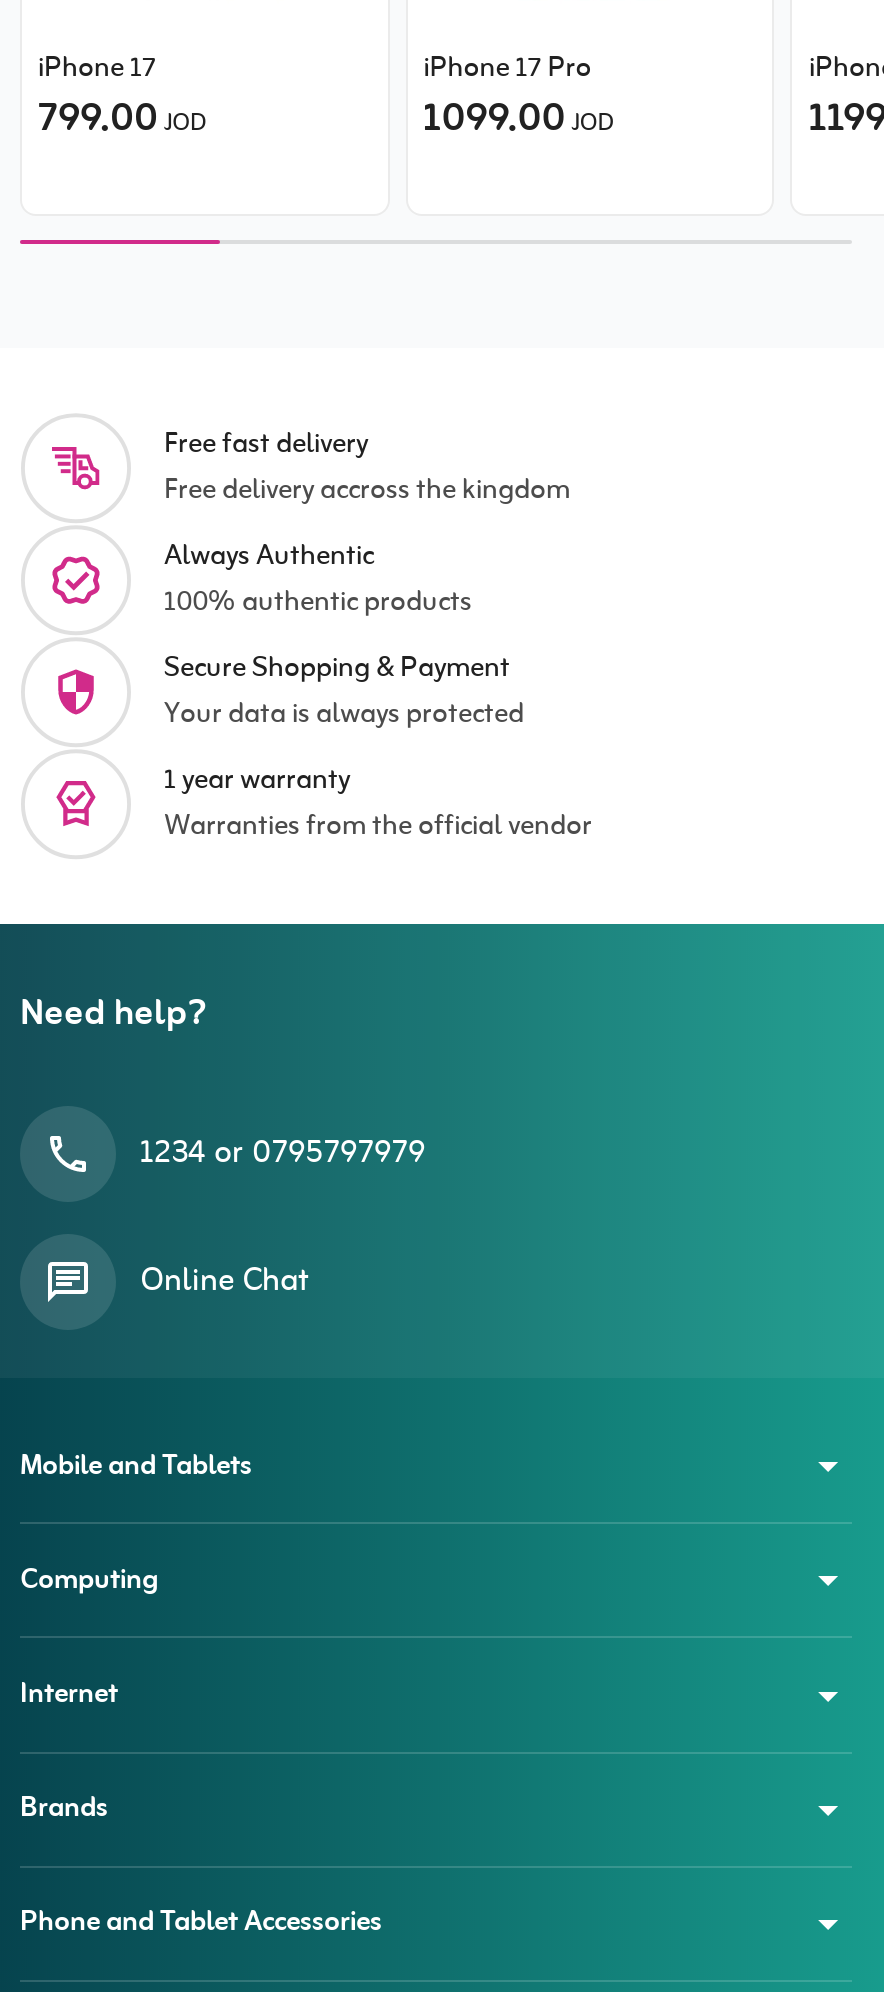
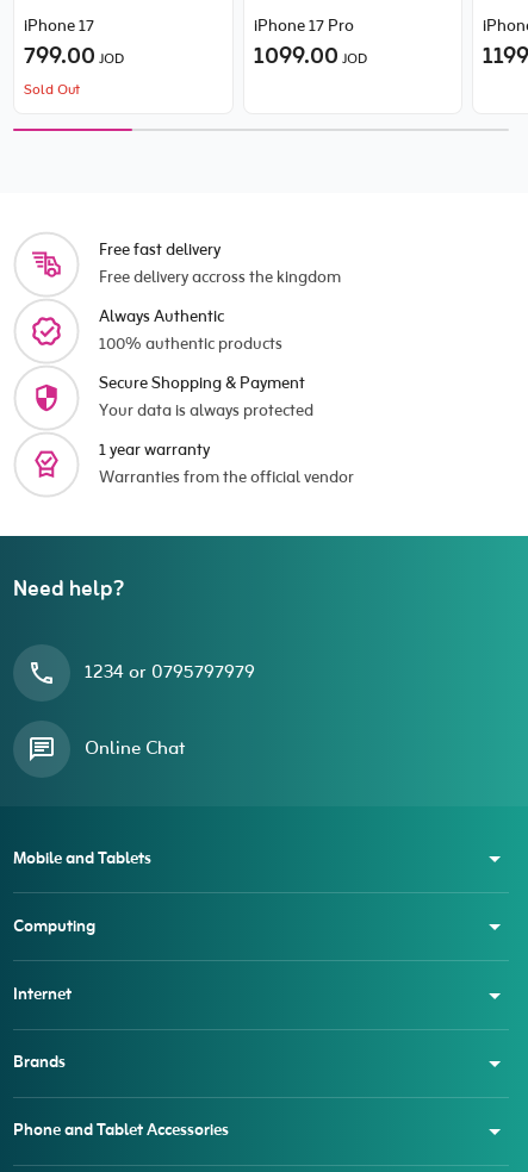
+ Sold Out
